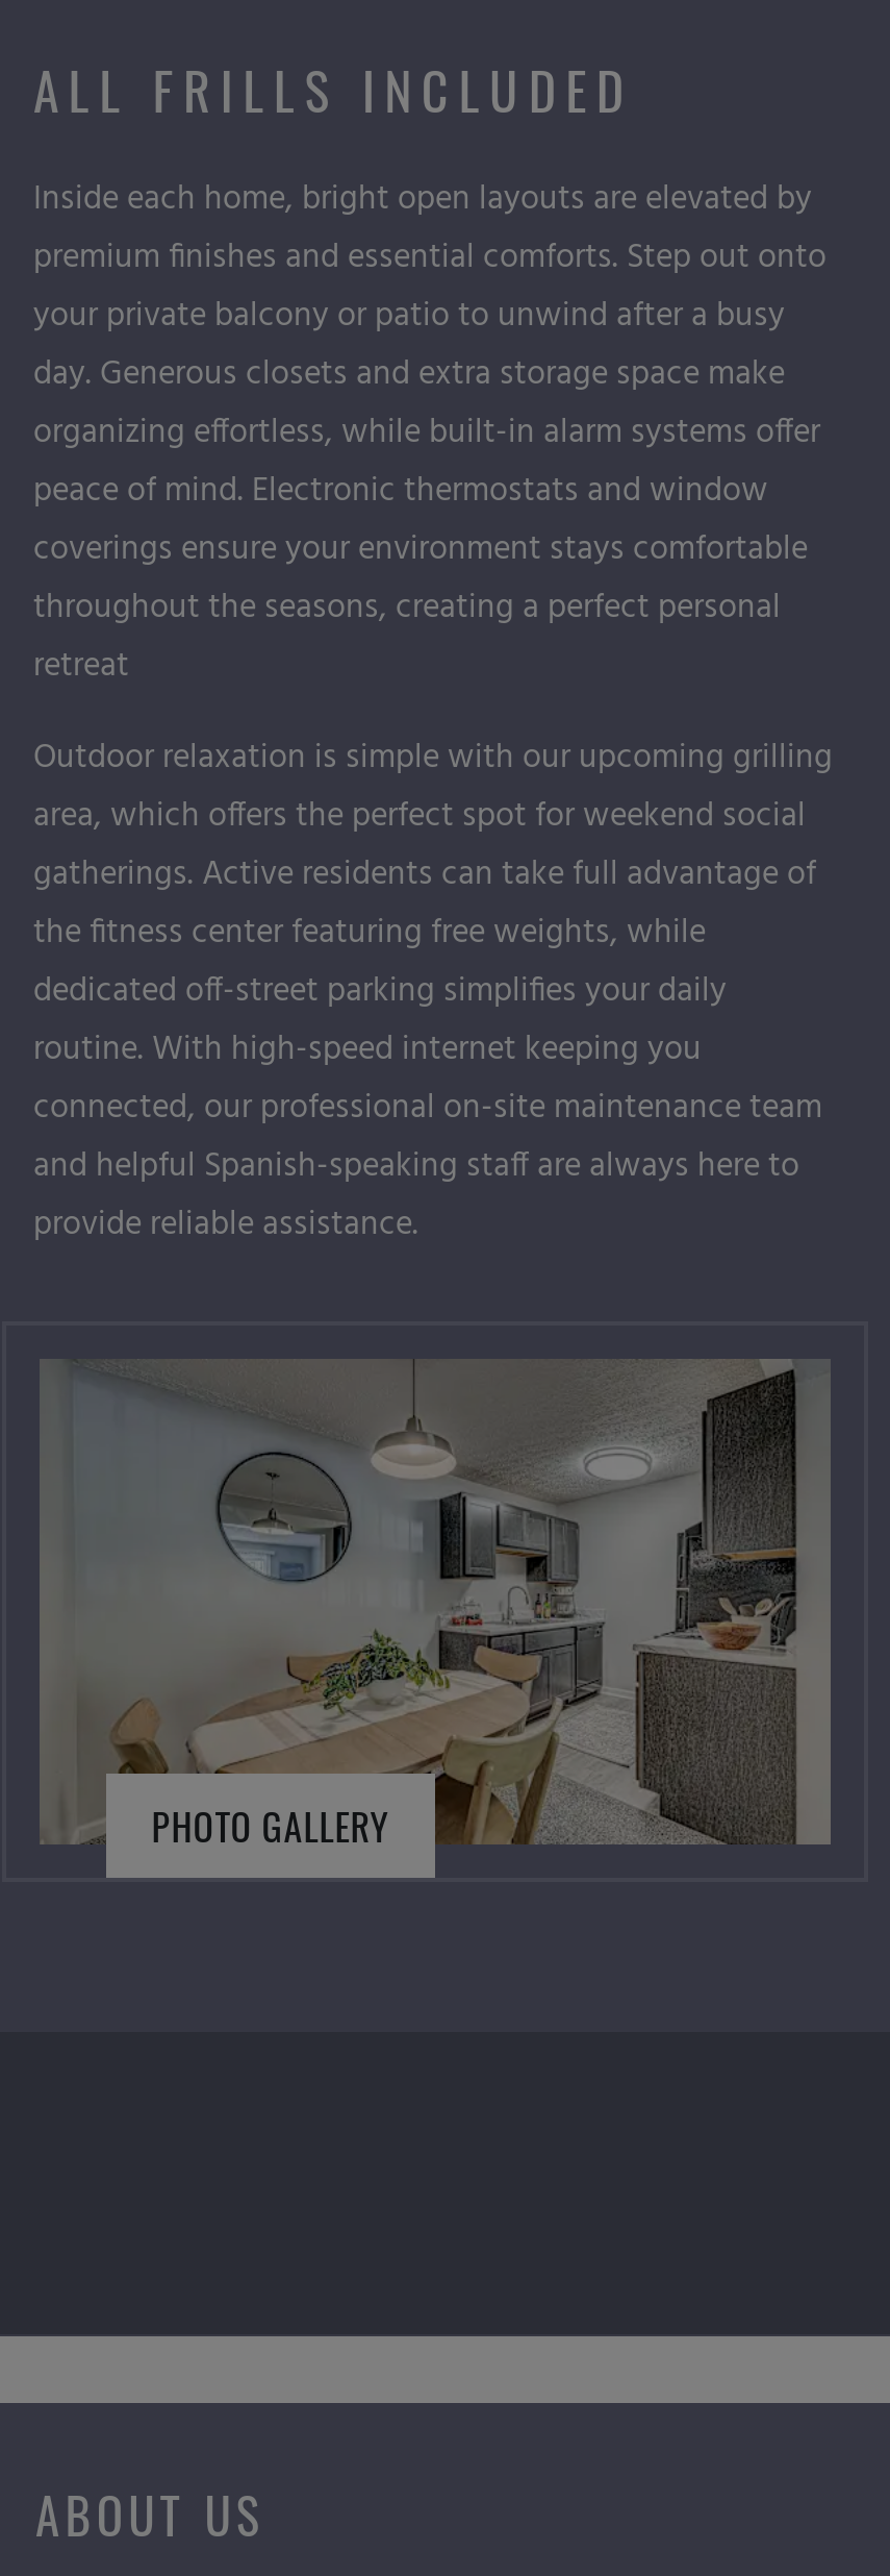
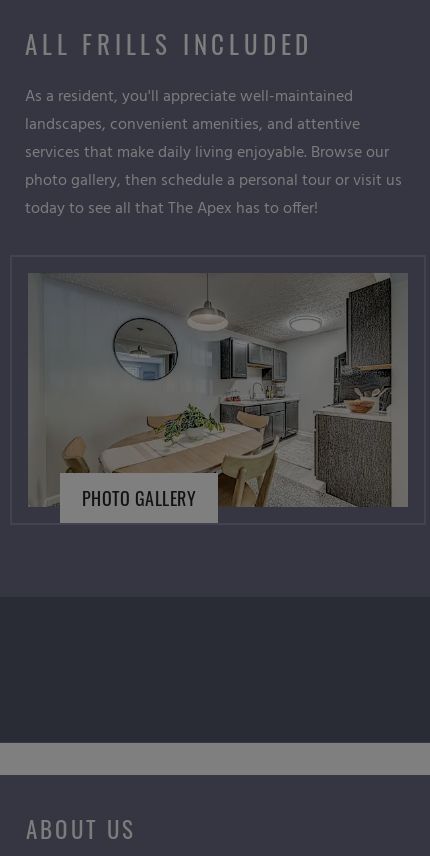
- Inside each home, bright open layouts are elevated by
- premium finishes and essential comforts. Step out onto
- your private balcony or patio to unwind after a busy
- day. Generous closets and extra storage space make
- organizing effortless, while built-in alarm systems offer
- peace of mind. Electronic thermostats and window
- coverings ensure your environment stays comfortable
- throughout the seasons, creating a perfect personal
- retreat
- Outdoor relaxation is simple with our upcoming grilling
- area, which offers the perfect spot for weekend social
- gatherings. Active residents can take full advantage of
- the fitness center featuring free weights, while
- dedicated off-street parking simplifies your daily
- routine. With high-speed internet keeping you
- connected, our professional on-site maintenance team
- and helpful Spanish-speaking staff are always here to
- provide reliable assistance.
+ As a resident, you'll appreciate well-maintained
+ landscapes, convenient amenities, and attentive
+ services that make daily living enjoyable. Browse our
+ photo gallery, then schedule a personal tour or visit us
+ today to see all that The Apex has to offer!
